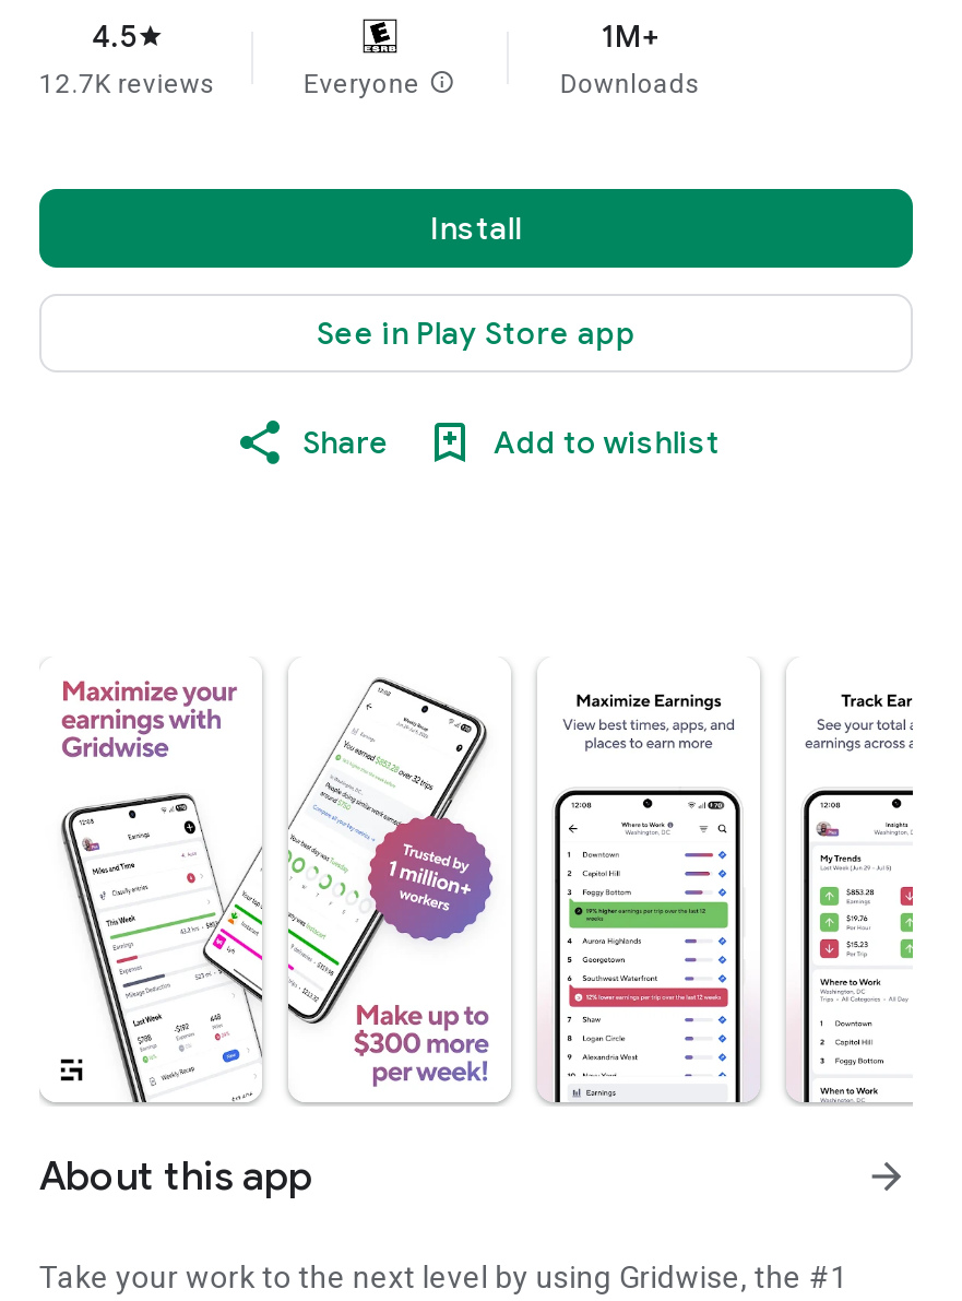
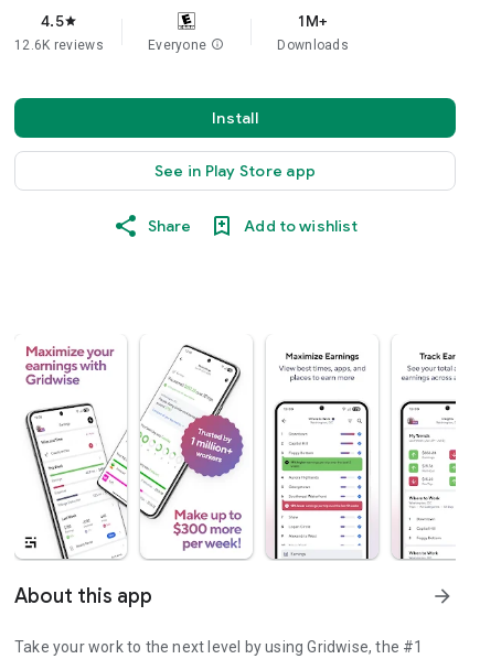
- 12.7K reviews
+ 12.6K reviews
